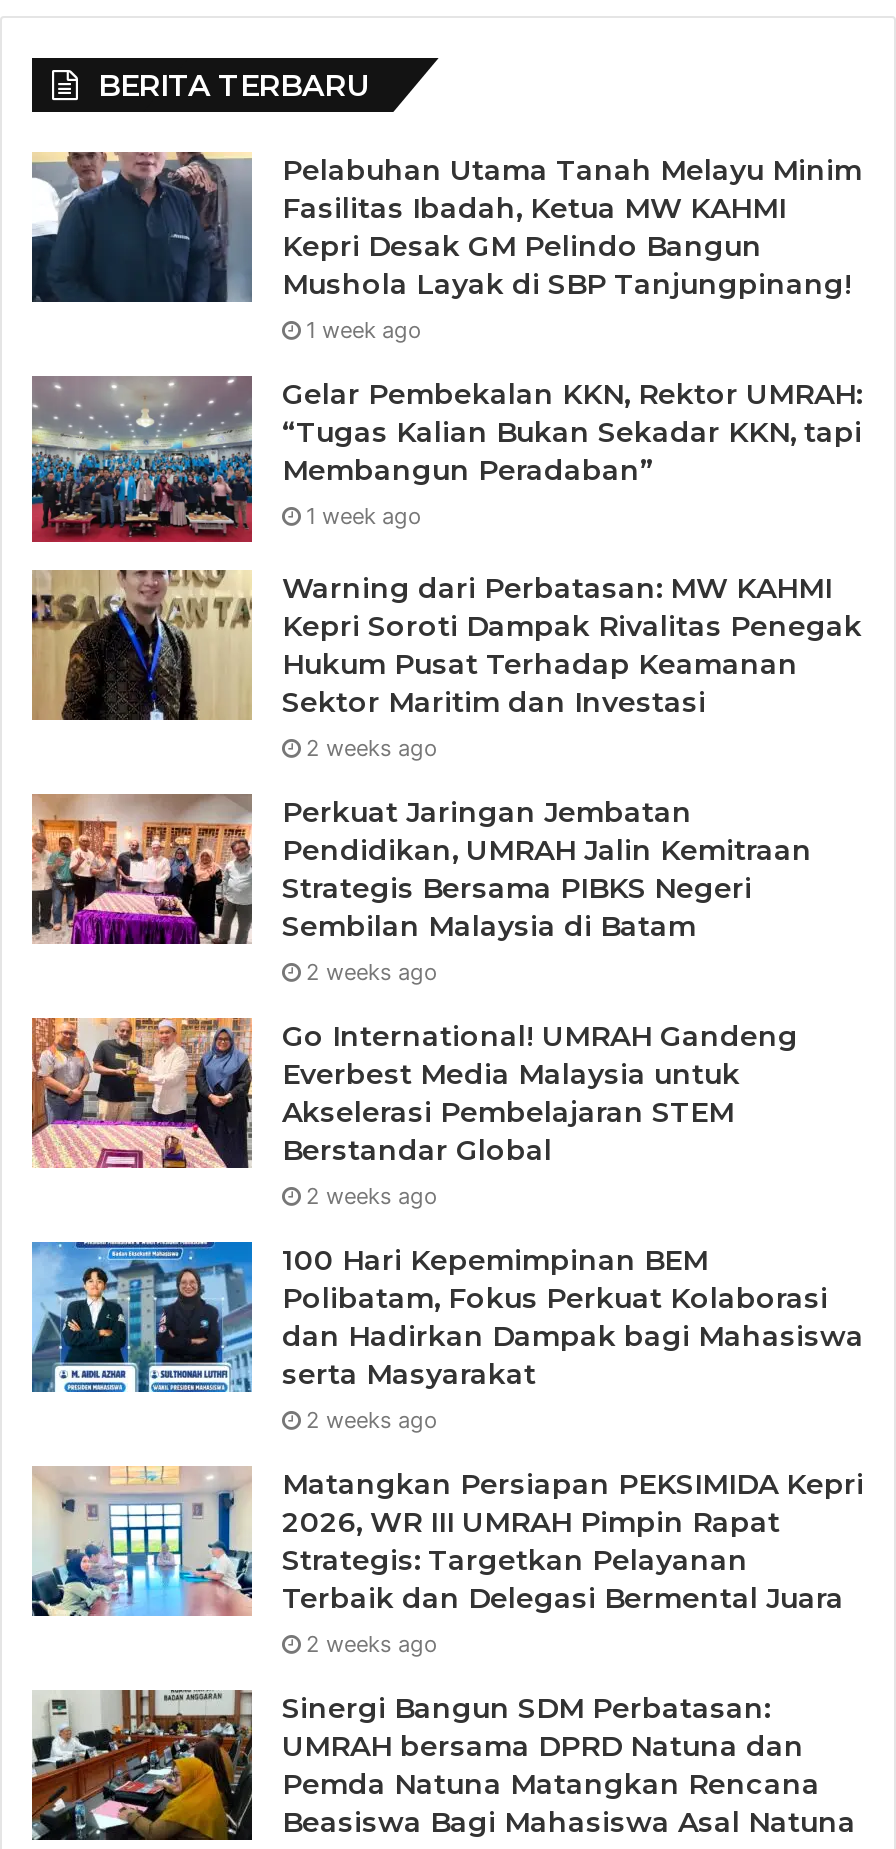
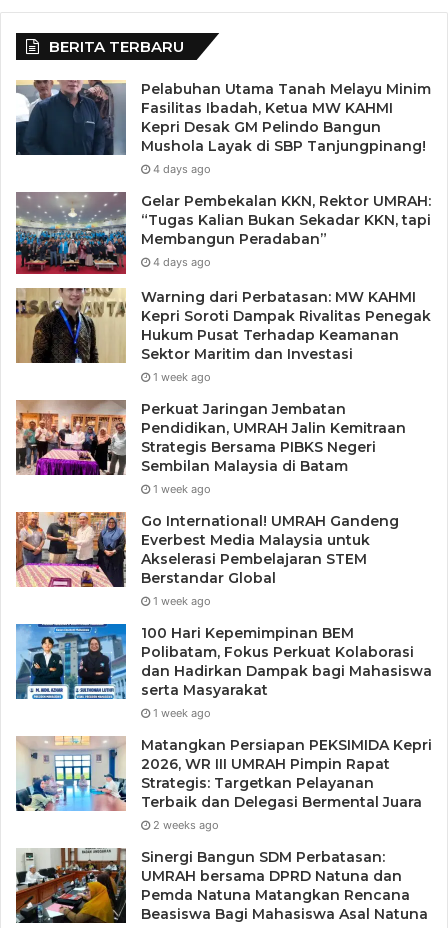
- 1 week ago
+ 4 days ago

- 1 week ago
+ 4 days ago

- 2 weeks ago
+ 1 week ago

- 2 weeks ago
+ 1 week ago

- 2 weeks ago
+ 1 week ago

- 2 weeks ago
+ 1 week ago
